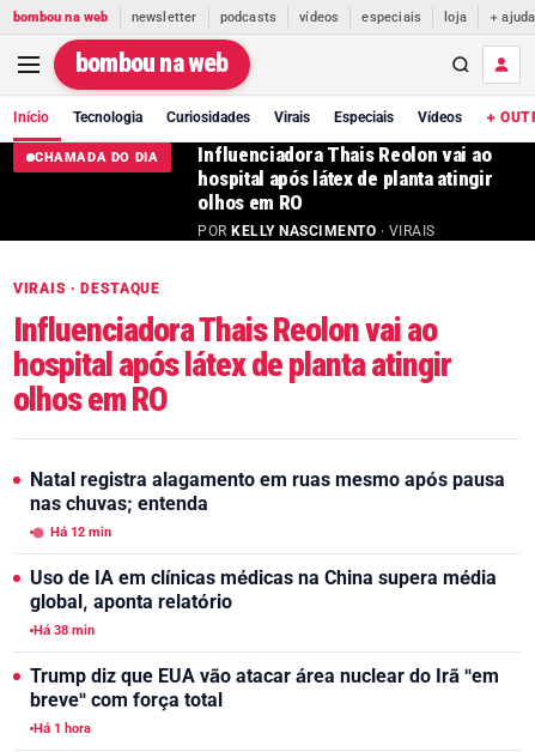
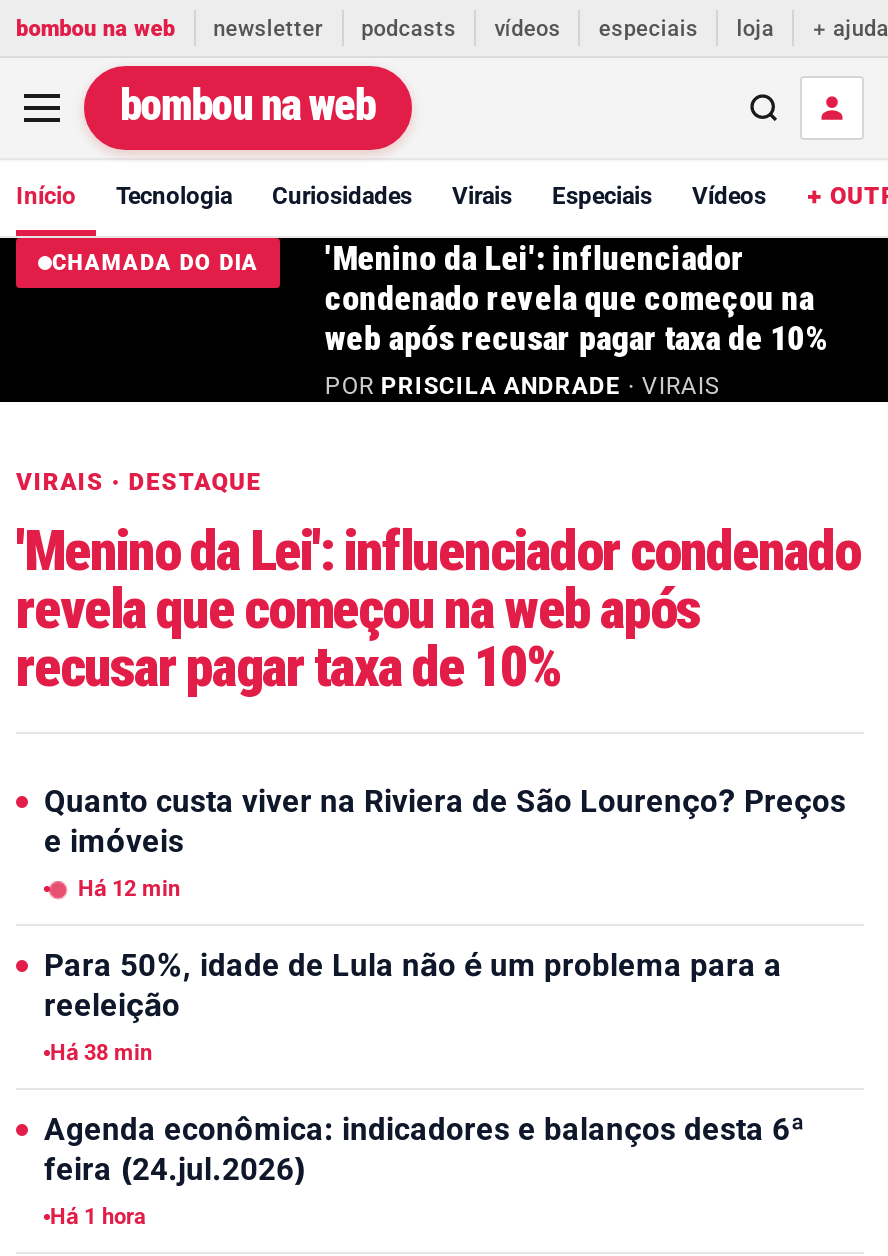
- Influenciadora Thais Reolon vai ao
- hospital após látex de planta atingir
- olhos em RO
- POR KELLY NASCIMENTO · VIRAIS
+ 'Menino da Lei': influenciador
+ condenado revela que começou na
+ web após recusar pagar taxa de 10%
+ POR PRISCILA ANDRADE · VIRAIS

- Influenciadora Thais Reolon vai ao
- hospital após látex de planta atingir
- olhos em RO
+ 'Menino da Lei': influenciador condenado
+ revela que começou na web após
+ recusar pagar taxa de 10%

- Natal registra alagamento em ruas mesmo após pausa
- nas chuvas; entenda
+ Quanto custa viver na Riviera de São Lourenço? Preços
+ e imóveis

- Uso de IA em clínicas médicas na China supera média
- global, aponta relatório
+ Para 50%, idade de Lula não é um problema para a
+ reeleição

- Trump diz que EUA vão atacar área nuclear do Irã "em
- breve" com força total
+ Agenda econômica: indicadores e balanços desta 6ª
+ feira (24.jul.2026)
